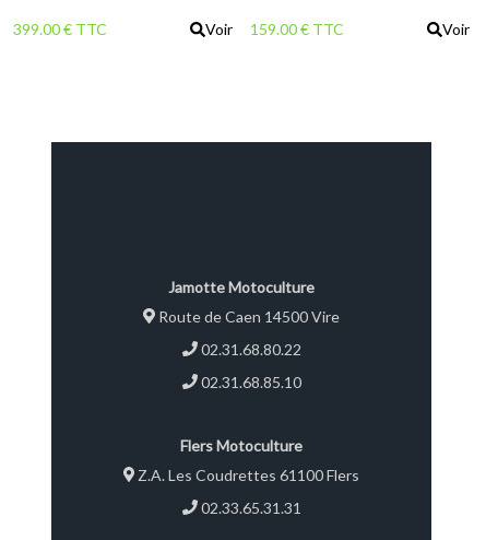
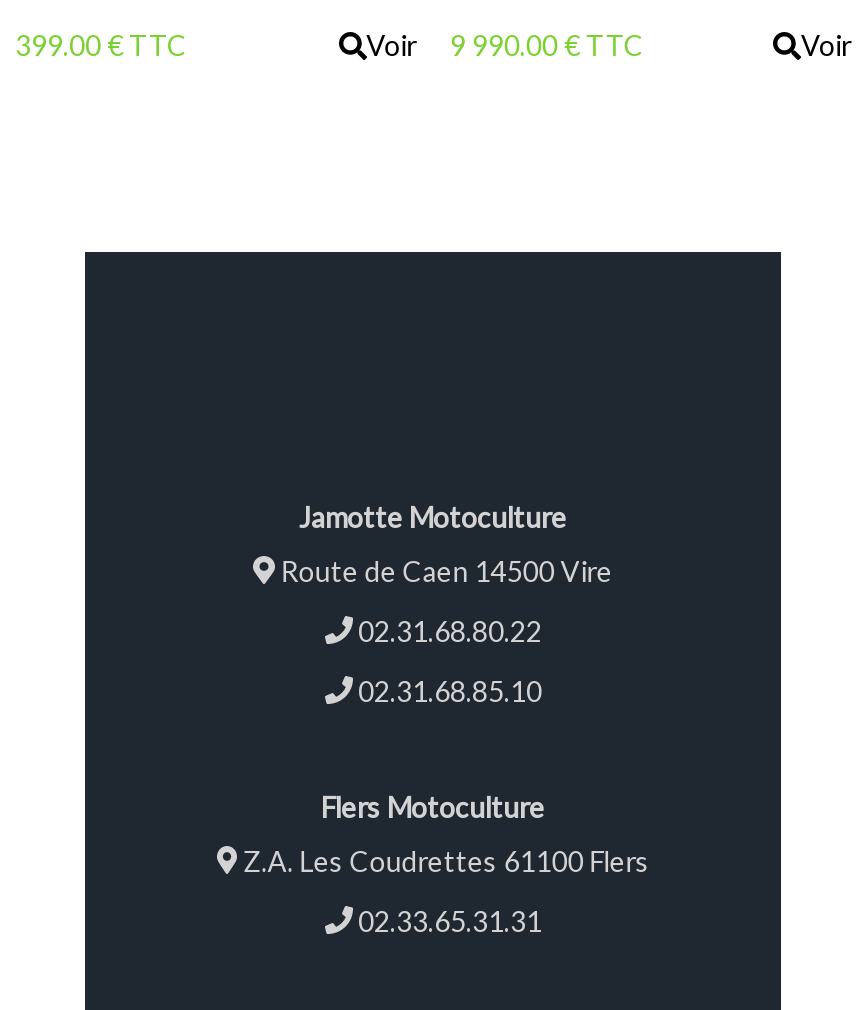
- Voir 159.00 € TTC
+ Voir 9 990.00 € TTC
